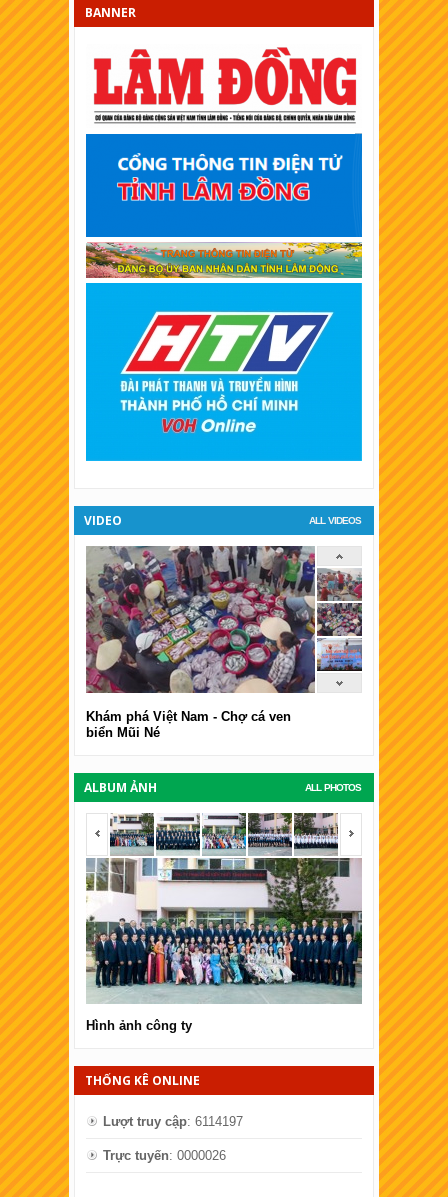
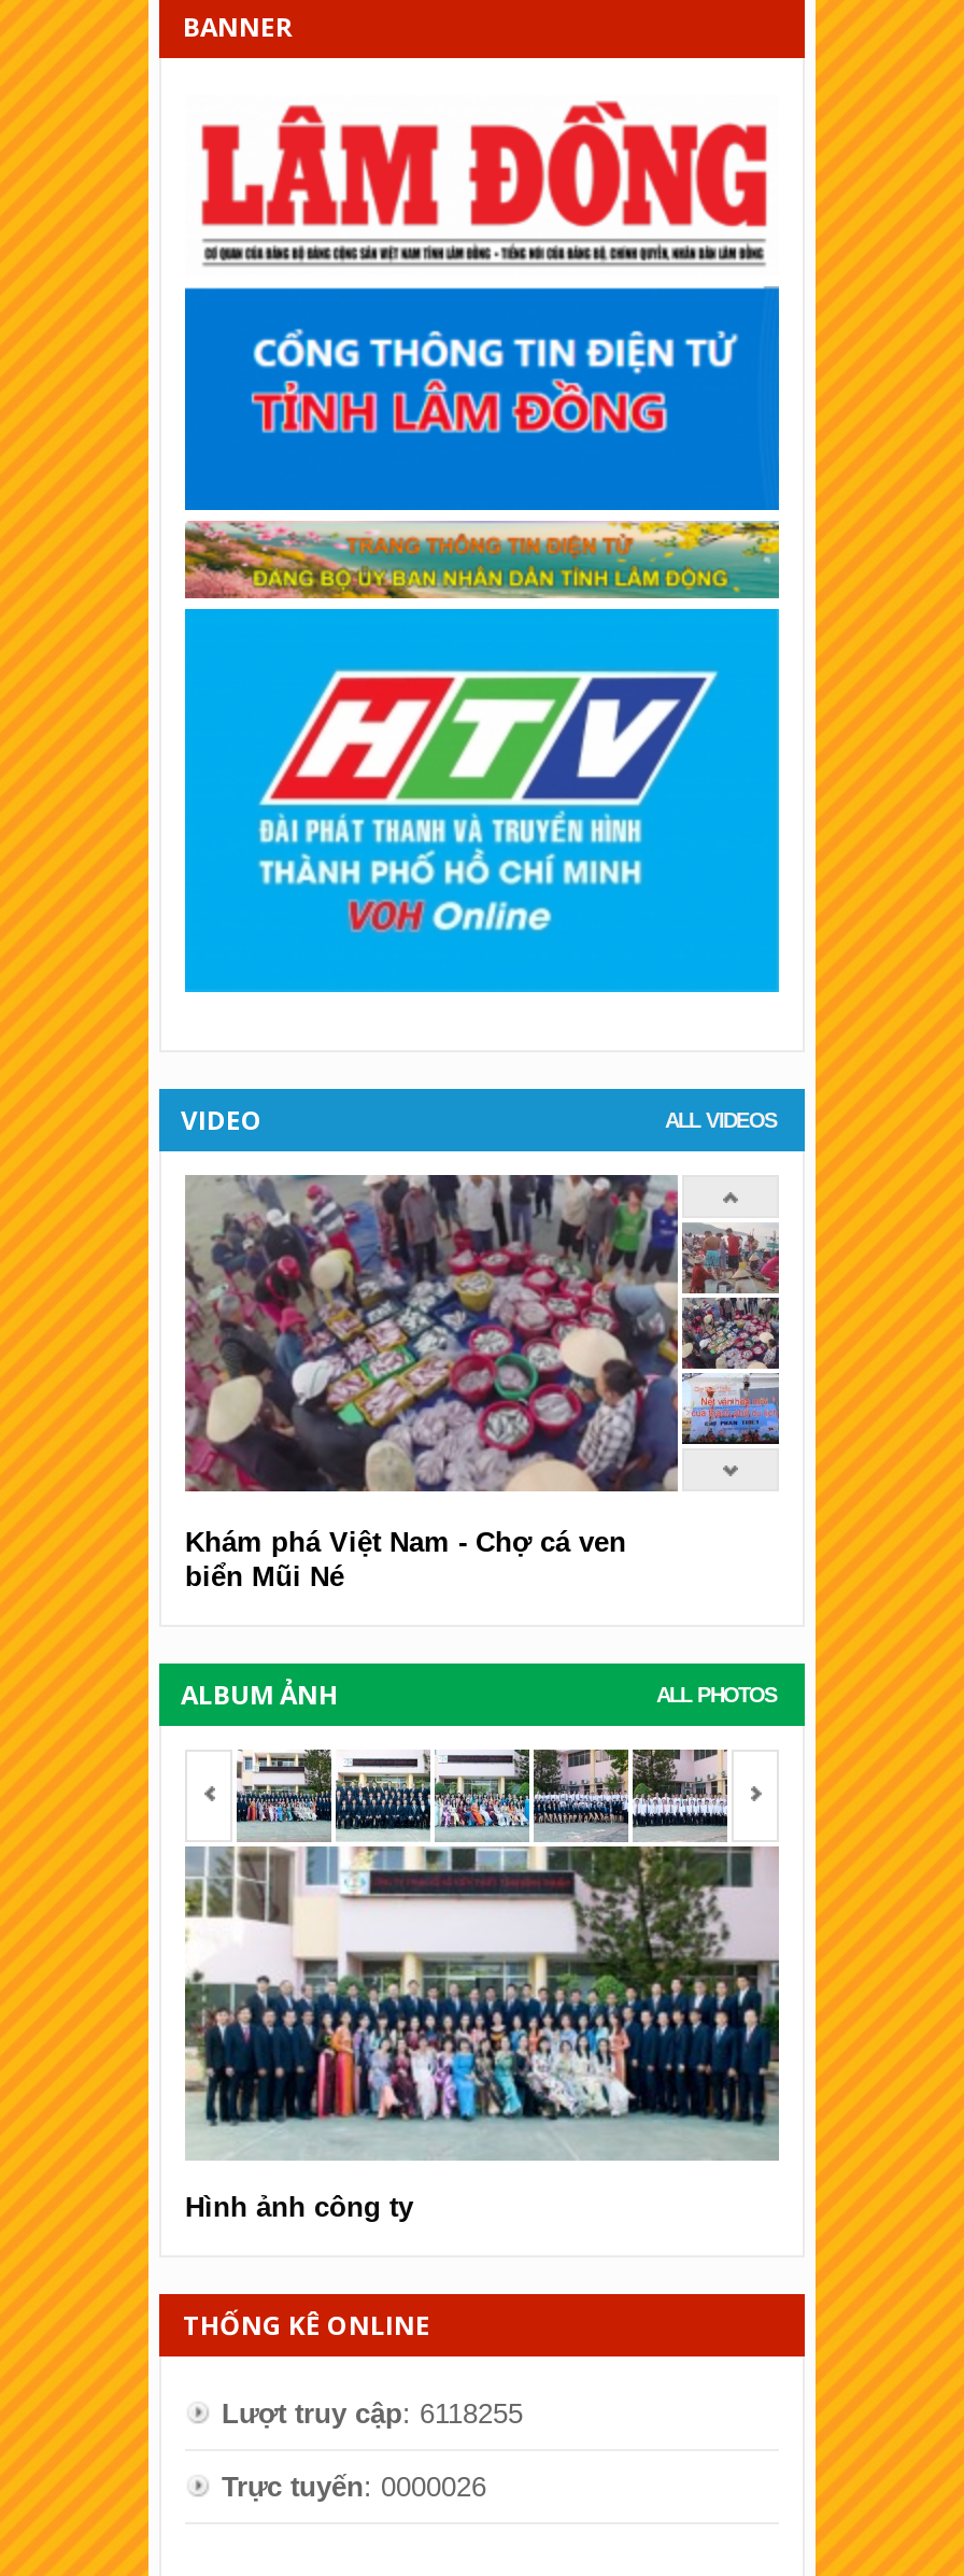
- Lượt truy cập: 6114197
+ Lượt truy cập: 6118255
